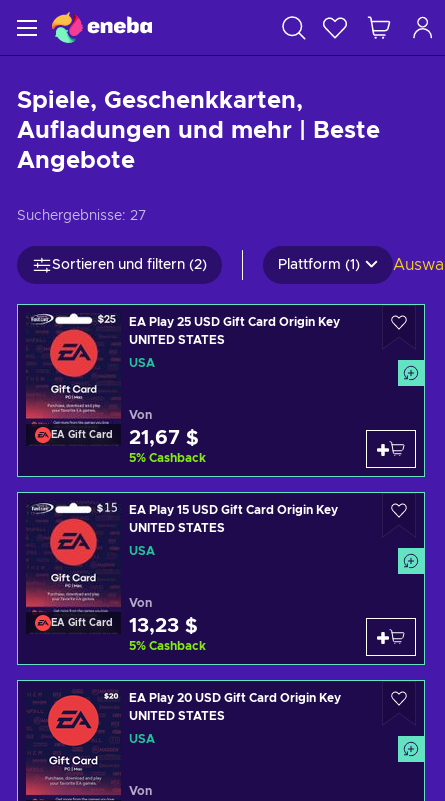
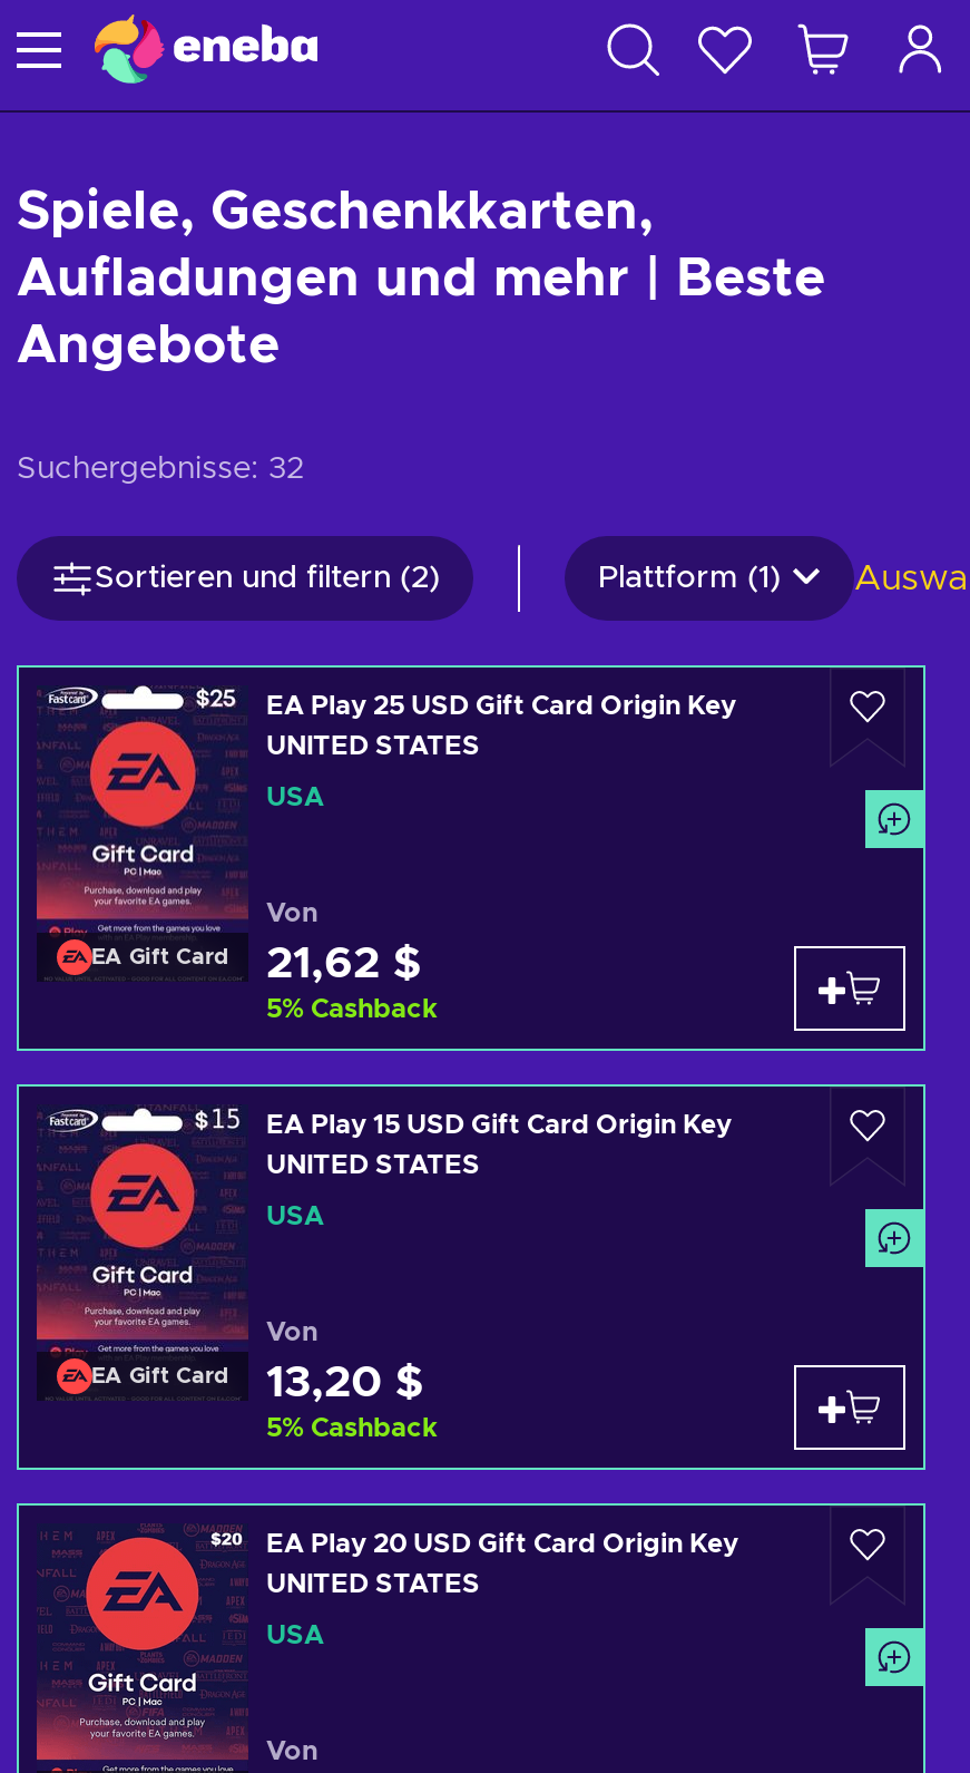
- Suchergebnisse: 27
+ Suchergebnisse: 32

- EA Gift Card 21,67 $
+ EA Gift Card 21,62 $

- EA Gift Card 13,23 $
+ EA Gift Card 13,20 $
